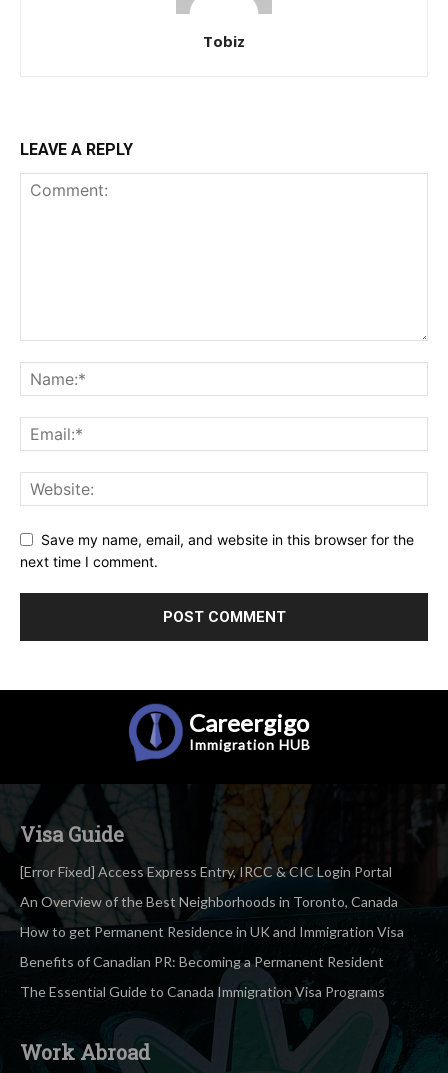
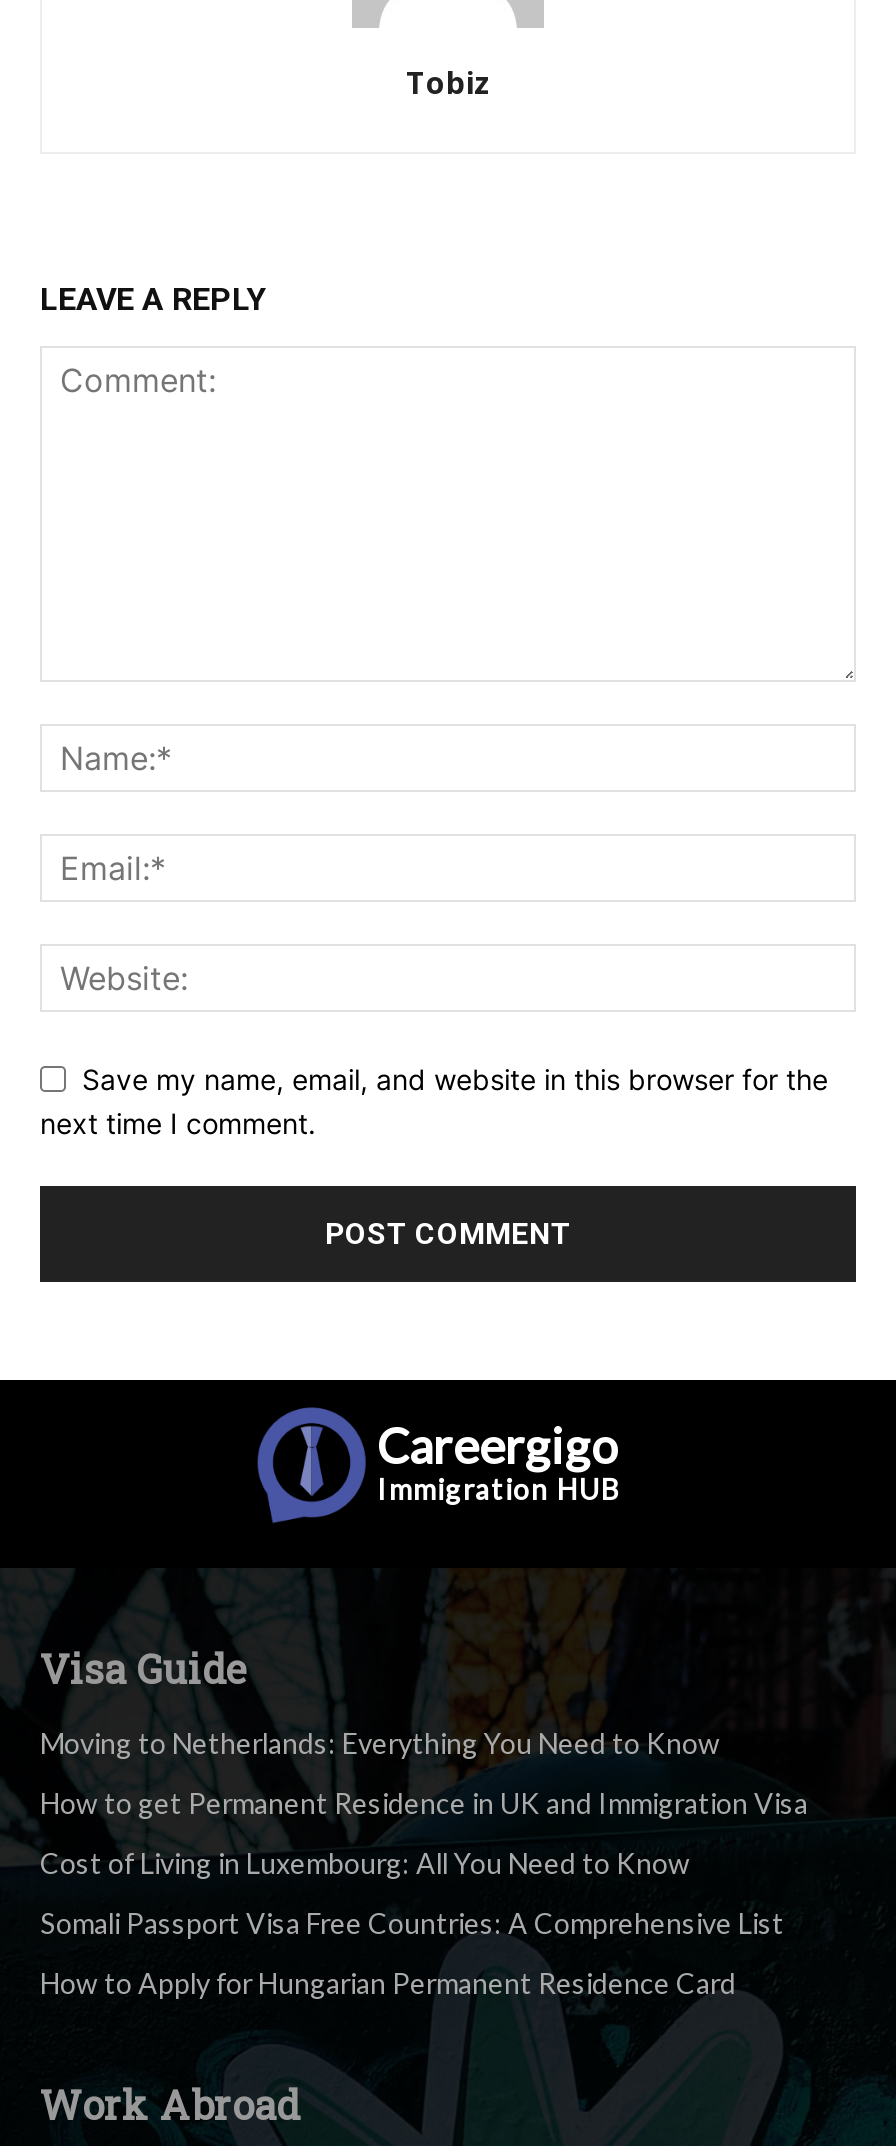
- [Error Fixed] Access Express Entry, IRCC & CIC Login Portal
- An Overview of the Best Neighborhoods in Toronto, Canada
+ Moving to Netherlands: Everything You Need to Know

moved up: How to get Permanent Residence in UK and Immigration Visa

- Benefits of Canadian PR: Becoming a Permanent Resident
- The Essential Guide to Canada Immigration Visa Programs
+ Cost of Living in Luxembourg: All You Need to Know
+ Somali Passport Visa Free Countries: A Comprehensive List
+ How to Apply for Hungarian Permanent Residence Card
